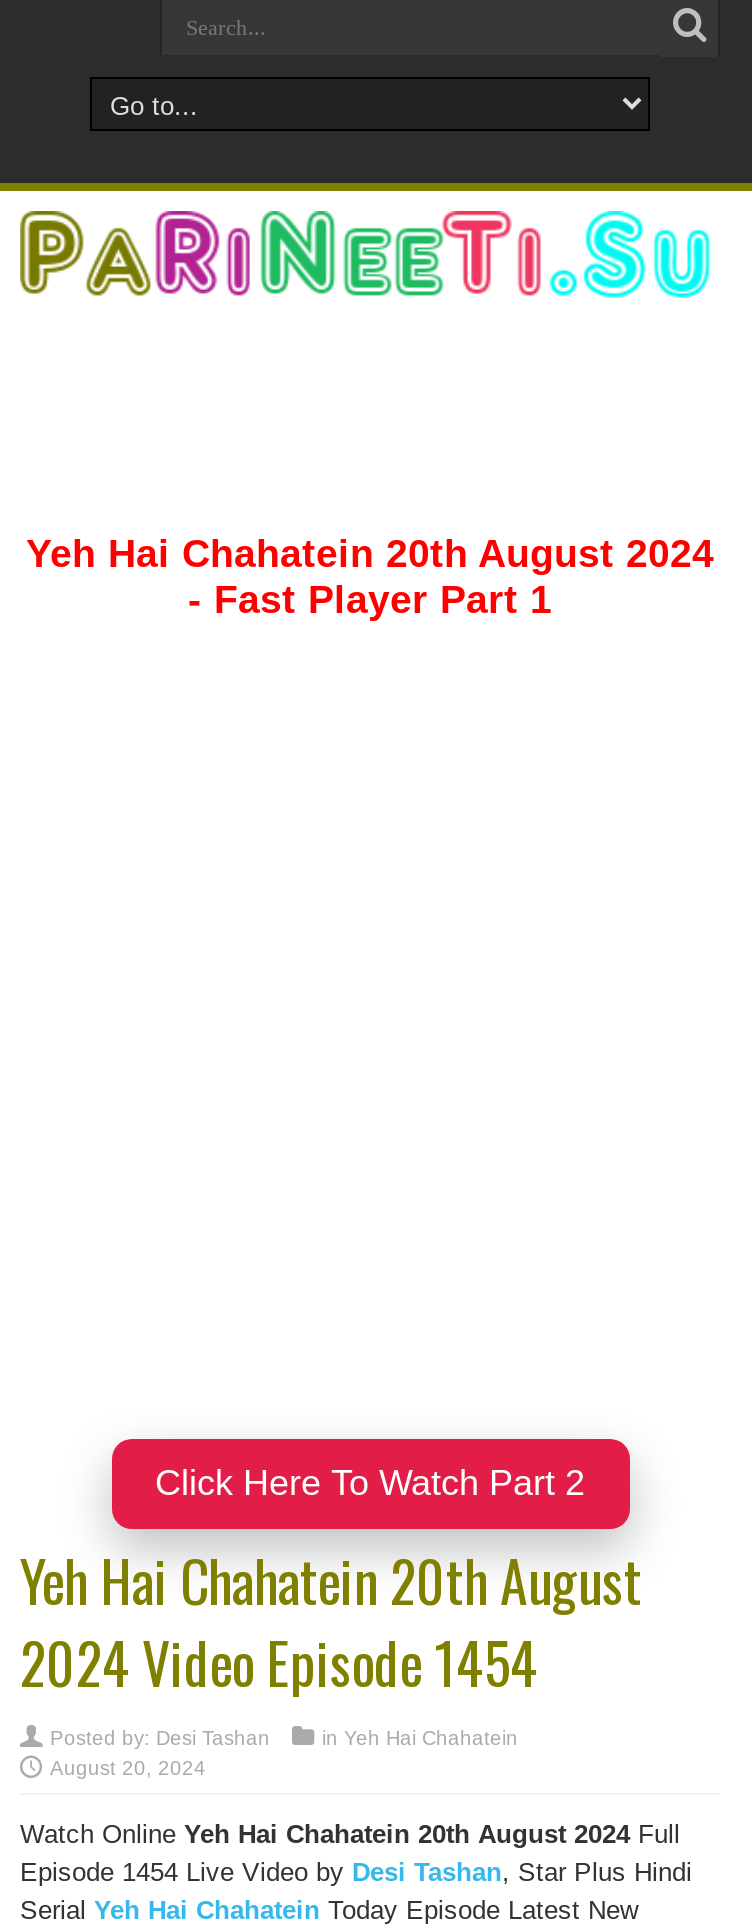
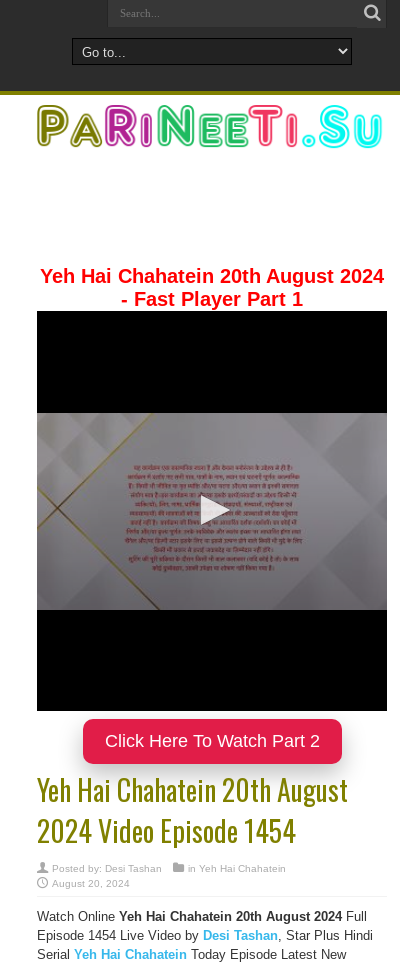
+ [image]
